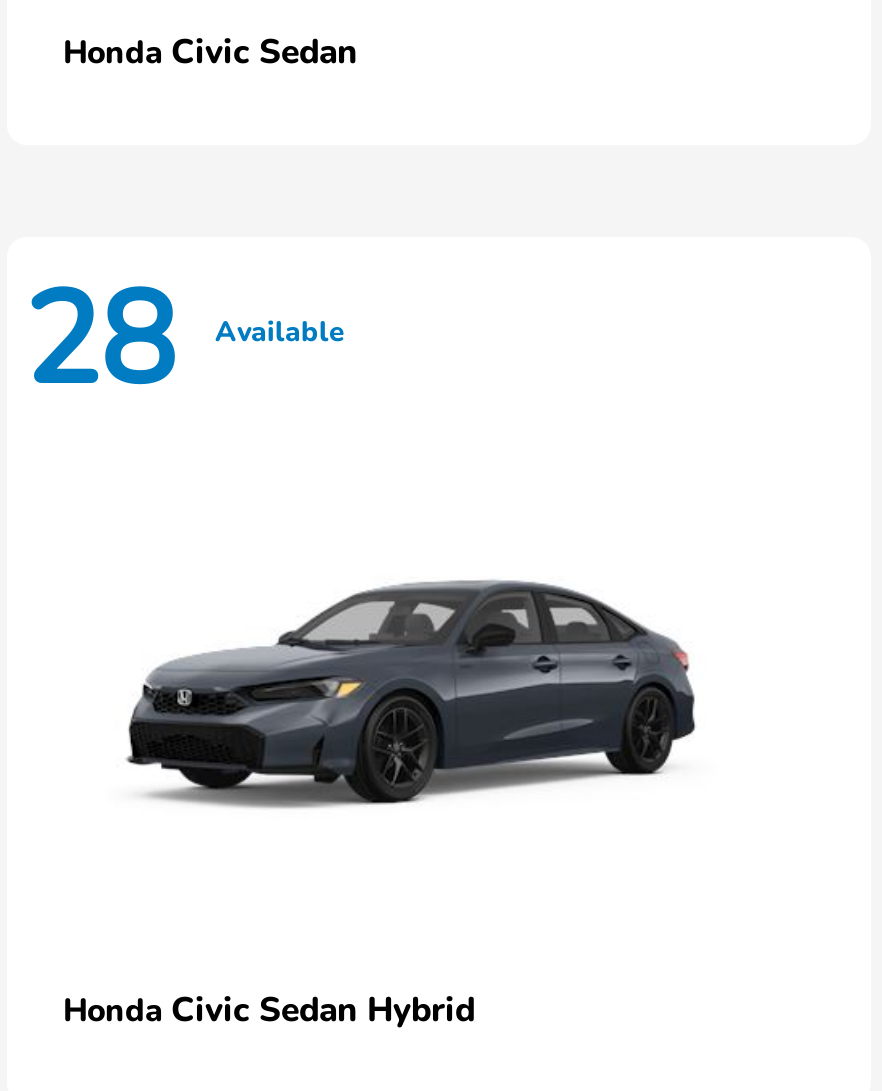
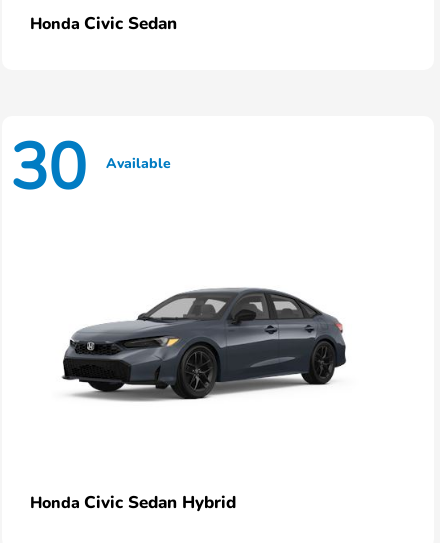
- 28 Available
+ 30 Available
